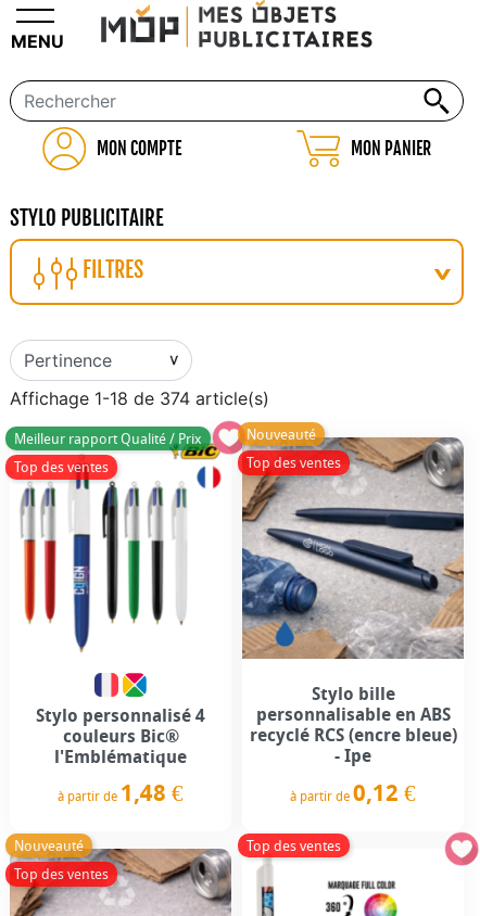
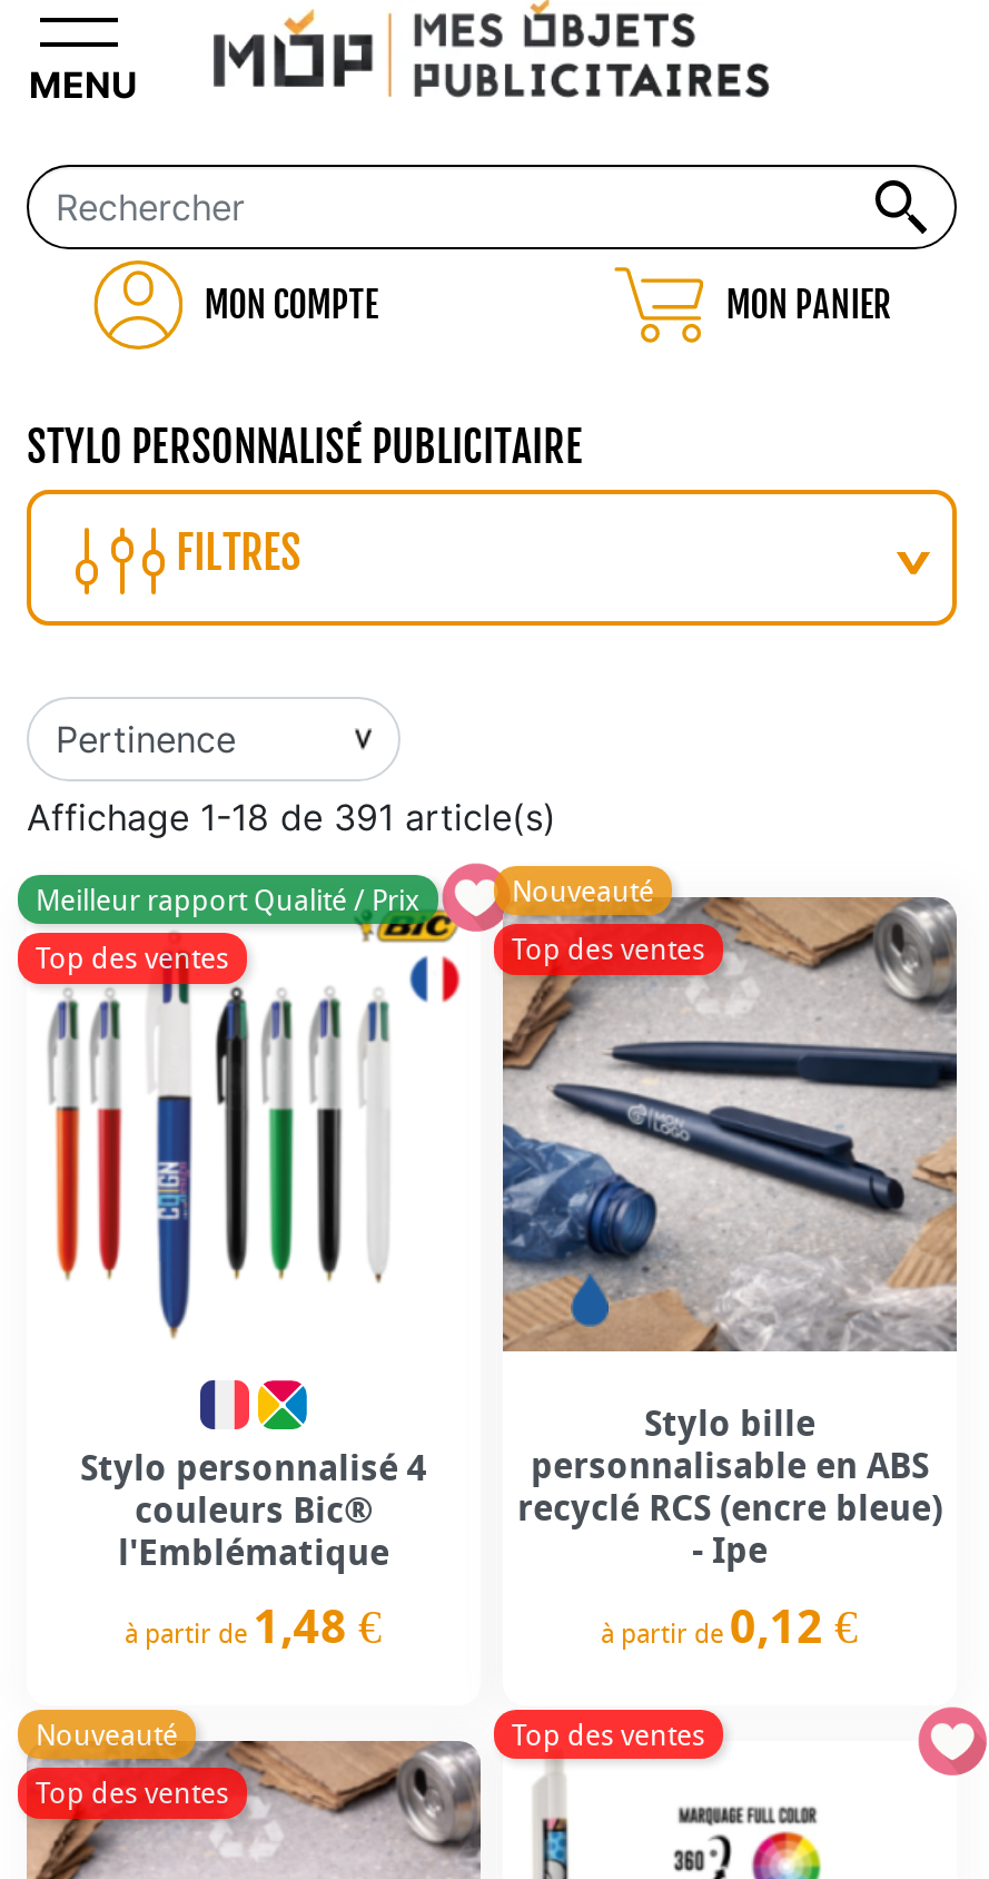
- STYLO PUBLICITAIRE
+ STYLO PERSONNALISÉ PUBLICITAIRE

- Affichage 1-18 de 374 article(s)
+ Affichage 1-18 de 391 article(s)
